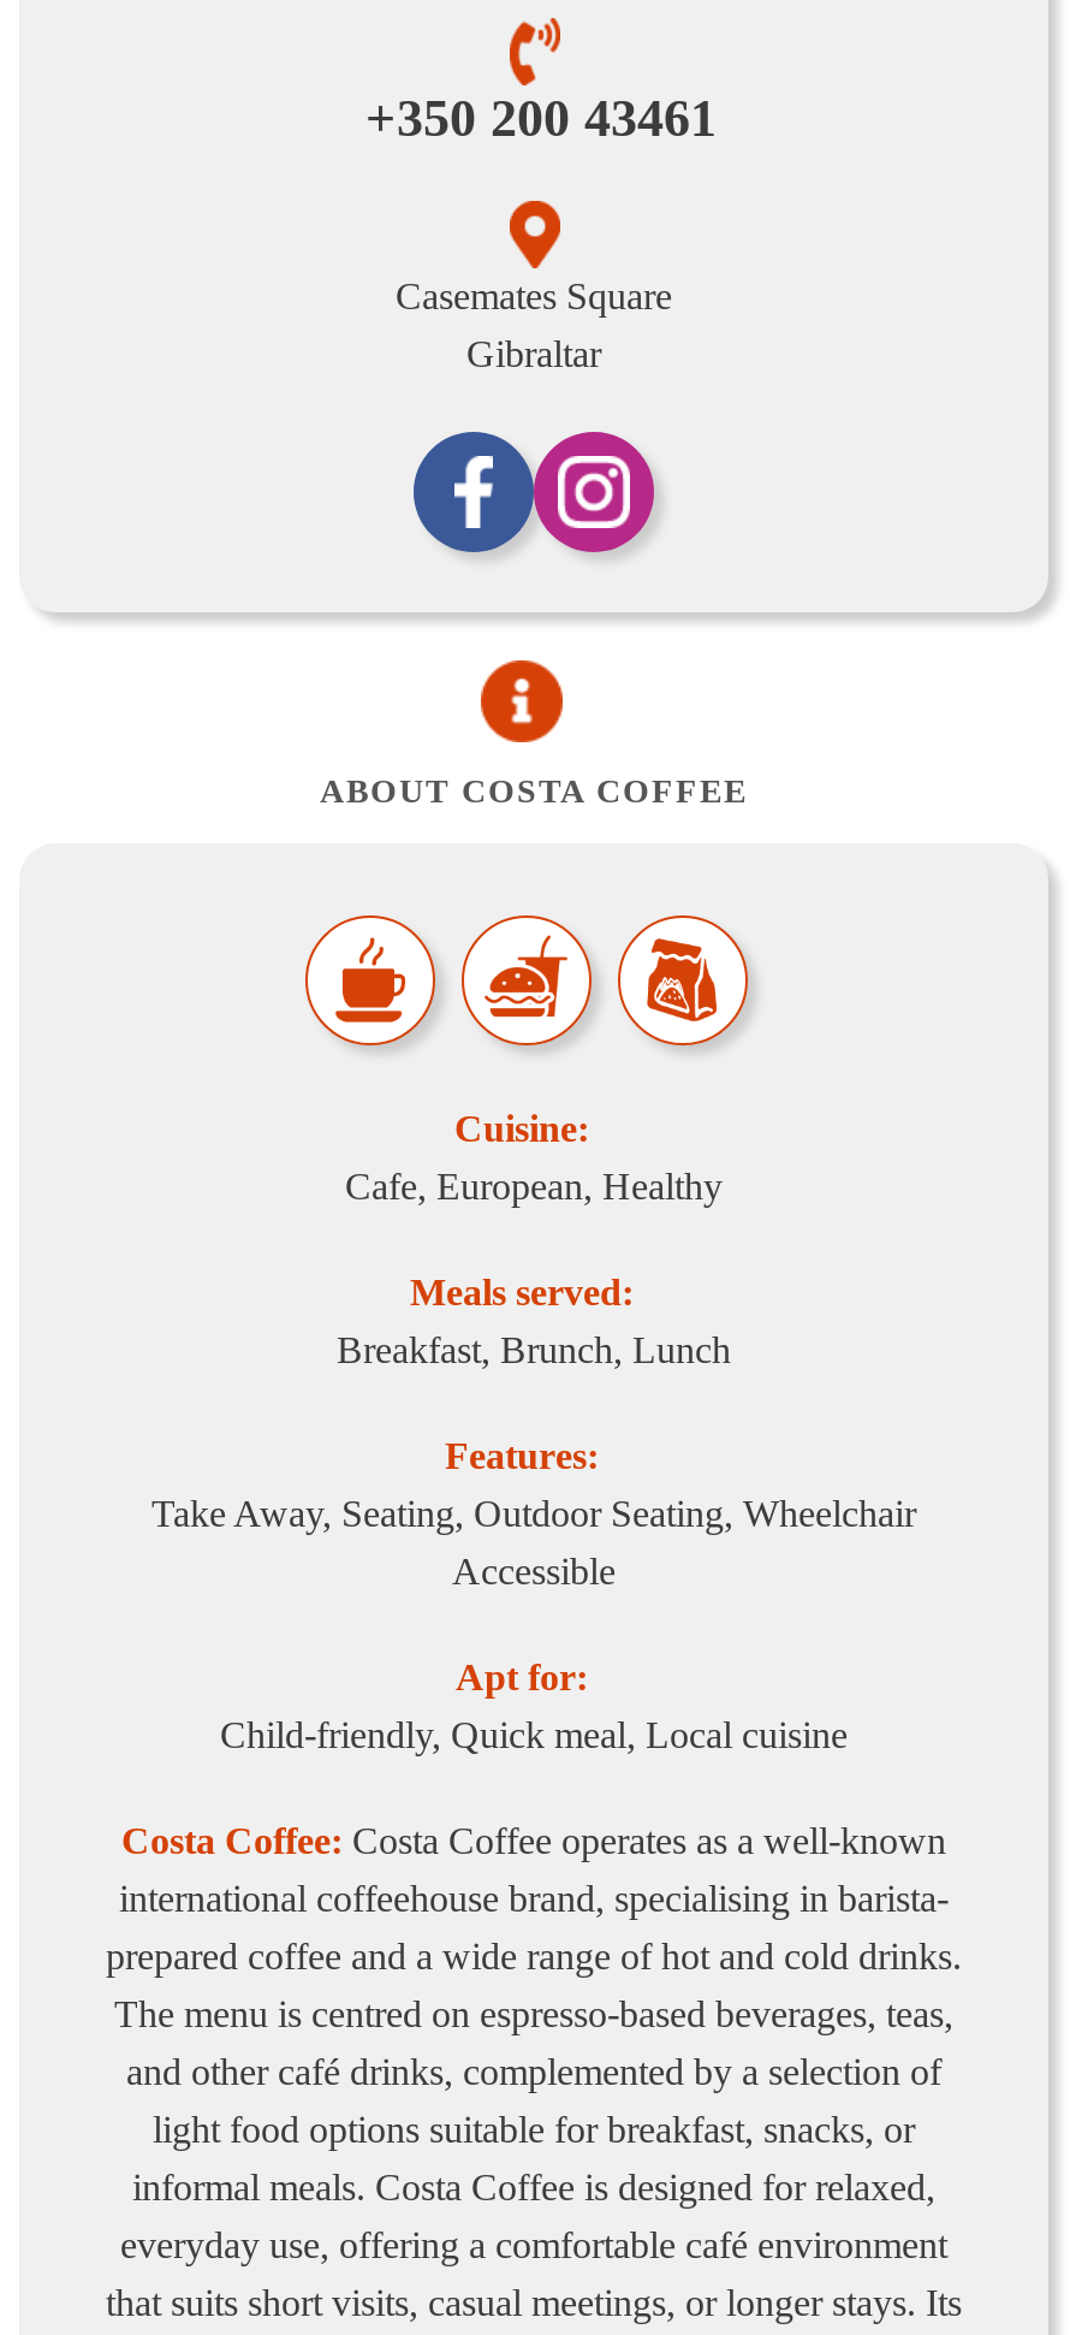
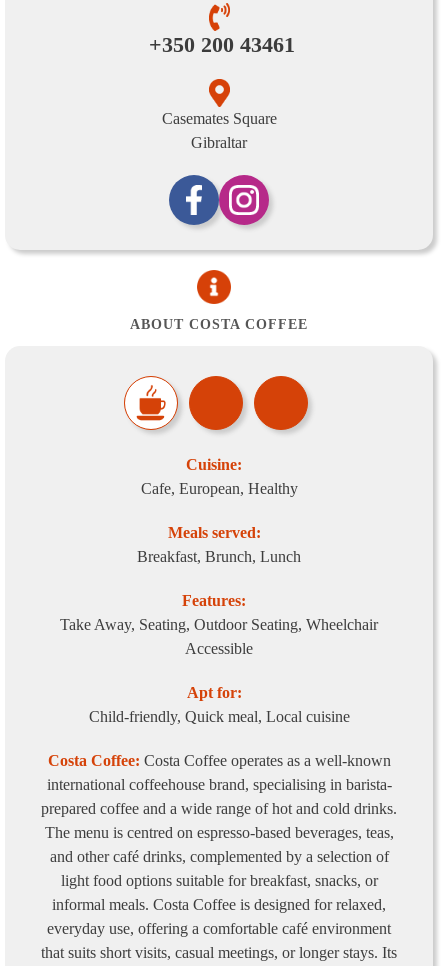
- [image]
+ [image]

- [image]
+ [image]
